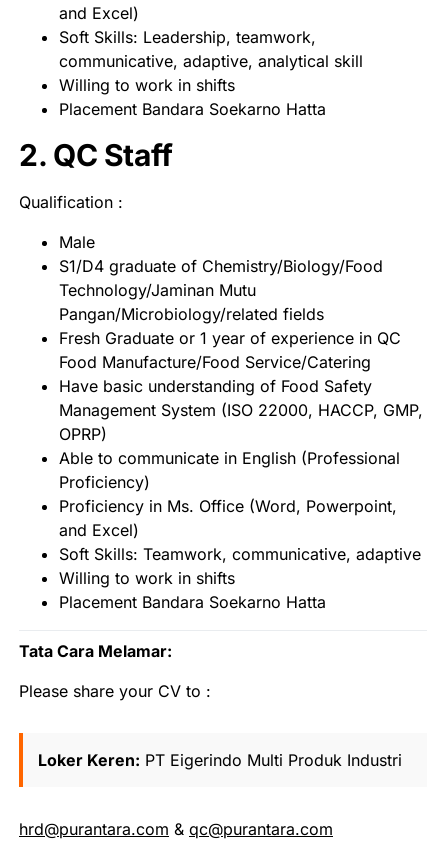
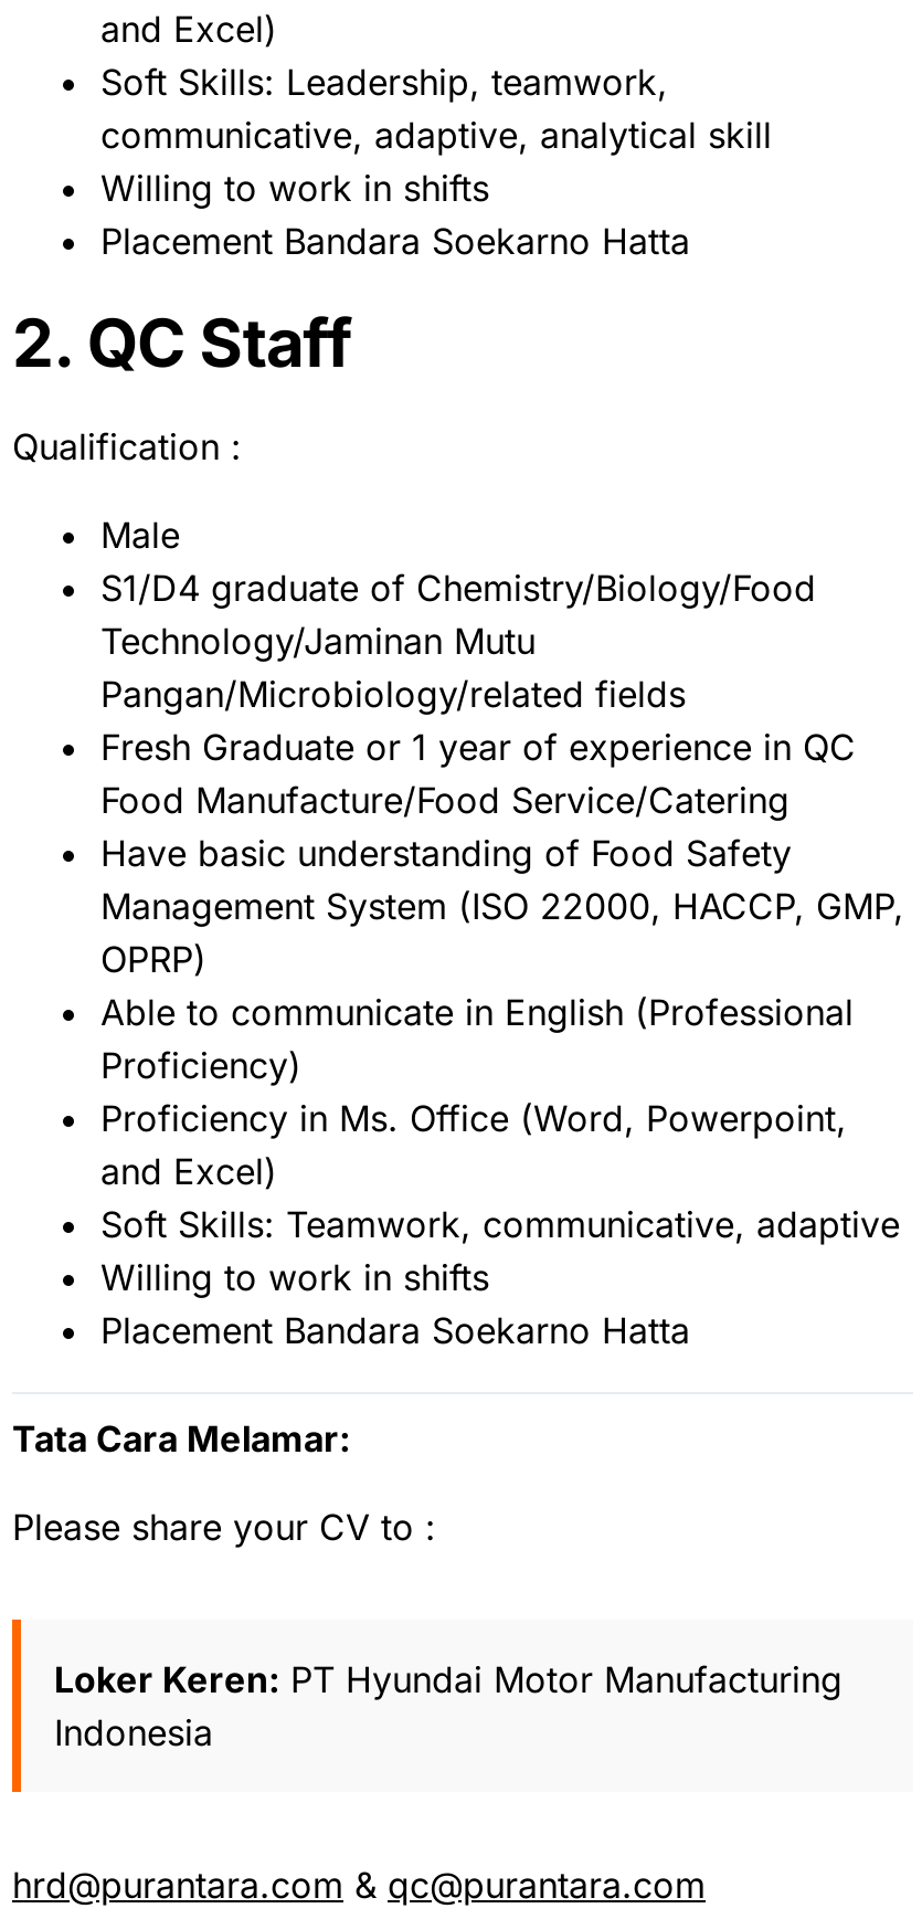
- Loker Keren: PT Eigerindo Multi Produk Industri
+ Loker Keren: PT Hyundai Motor Manufacturing
+ Indonesia
